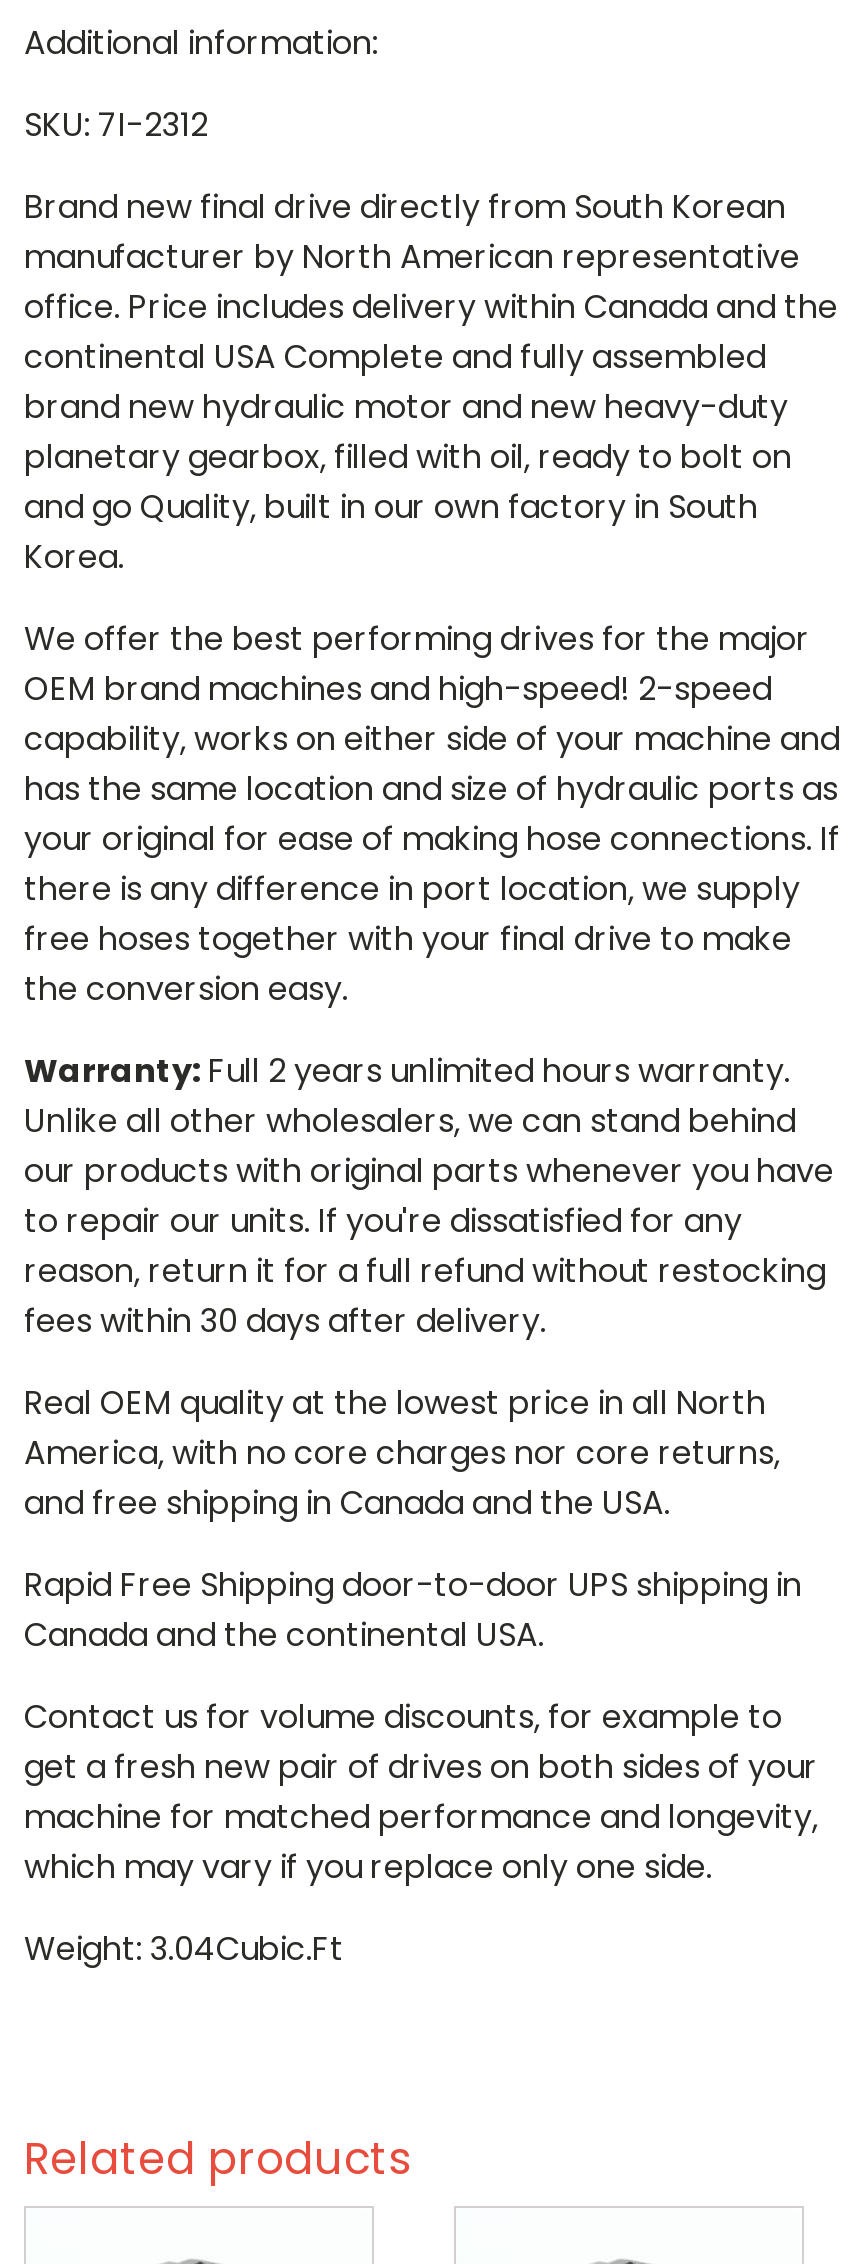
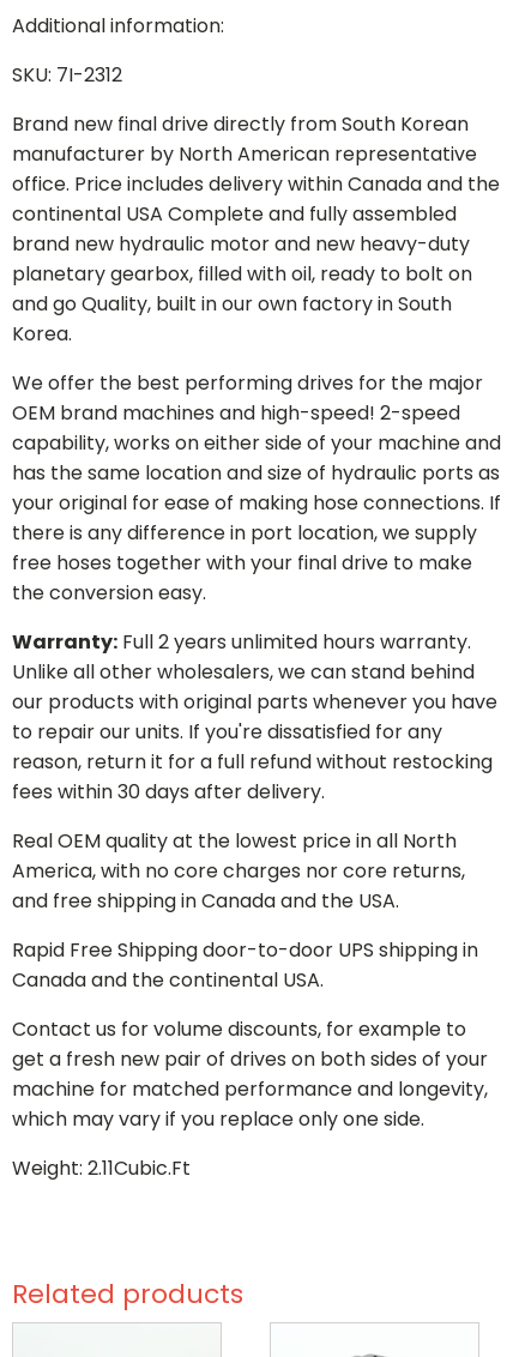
- Weight: 3.04Cubic.Ft
+ Weight: 2.11Cubic.Ft
